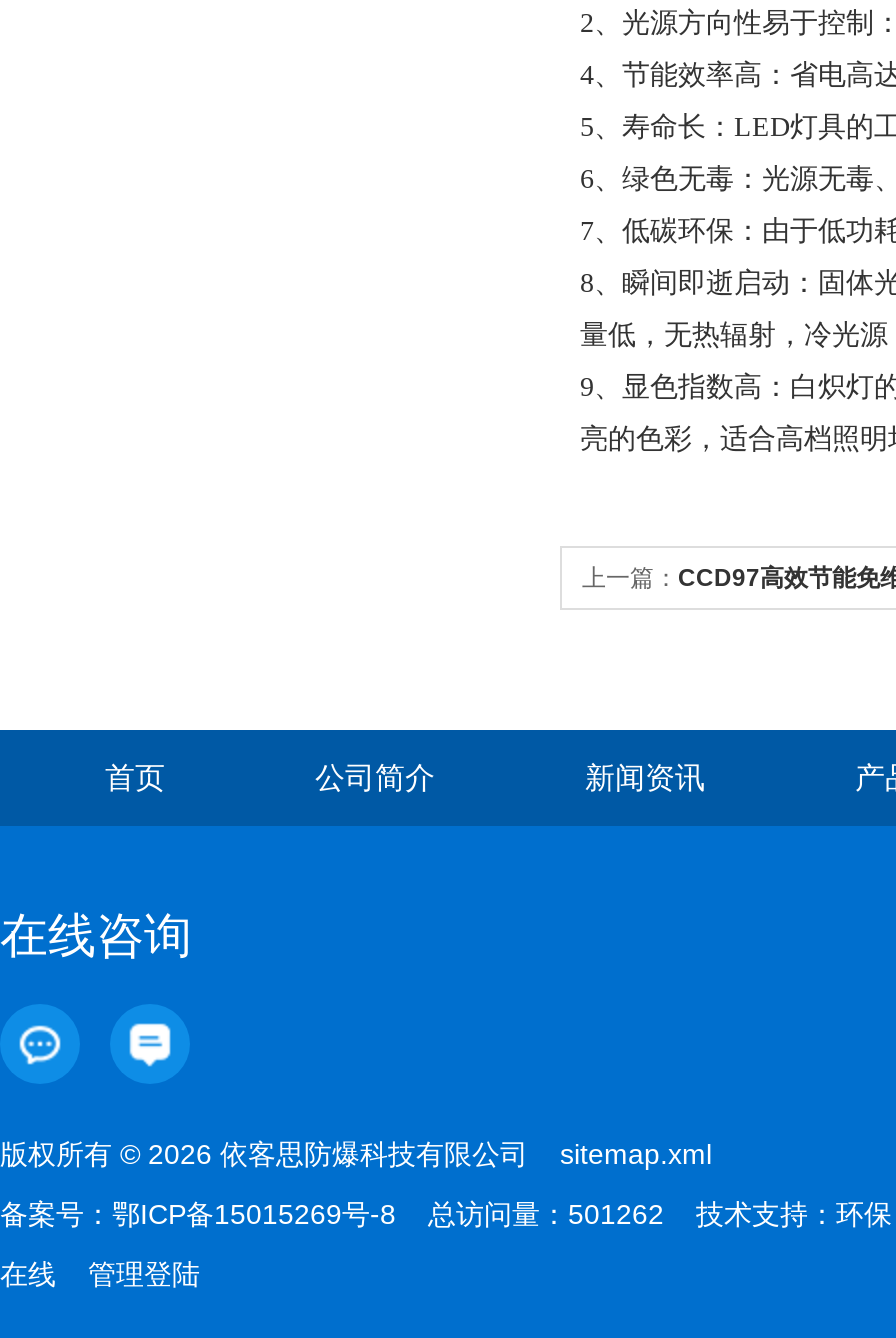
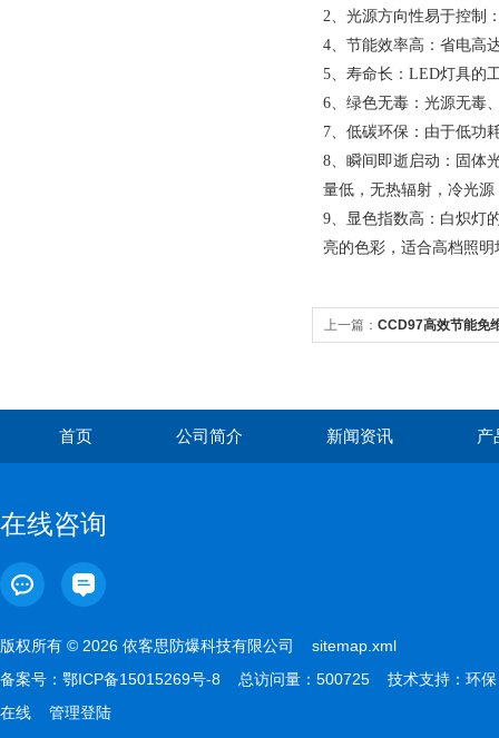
- 备案号：鄂ICP备15015269号-8总访问量：501262 技术支持：环保
+ 备案号：鄂ICP备15015269号-8总访问量：500725 技术支持：环保
